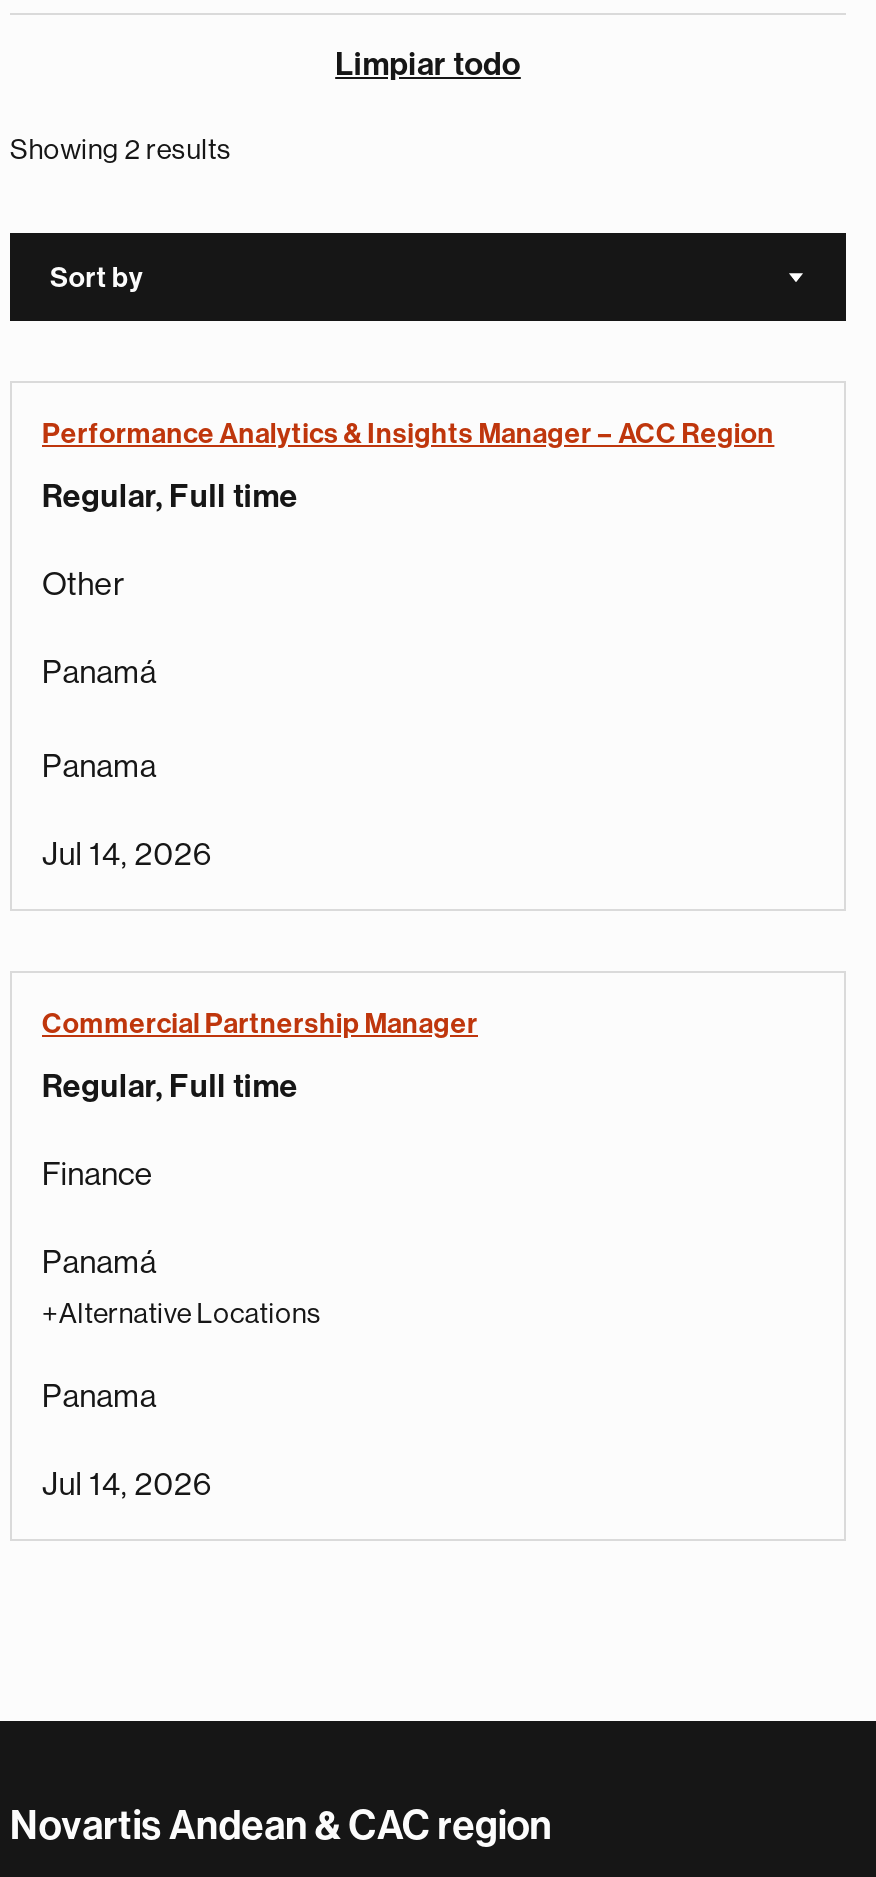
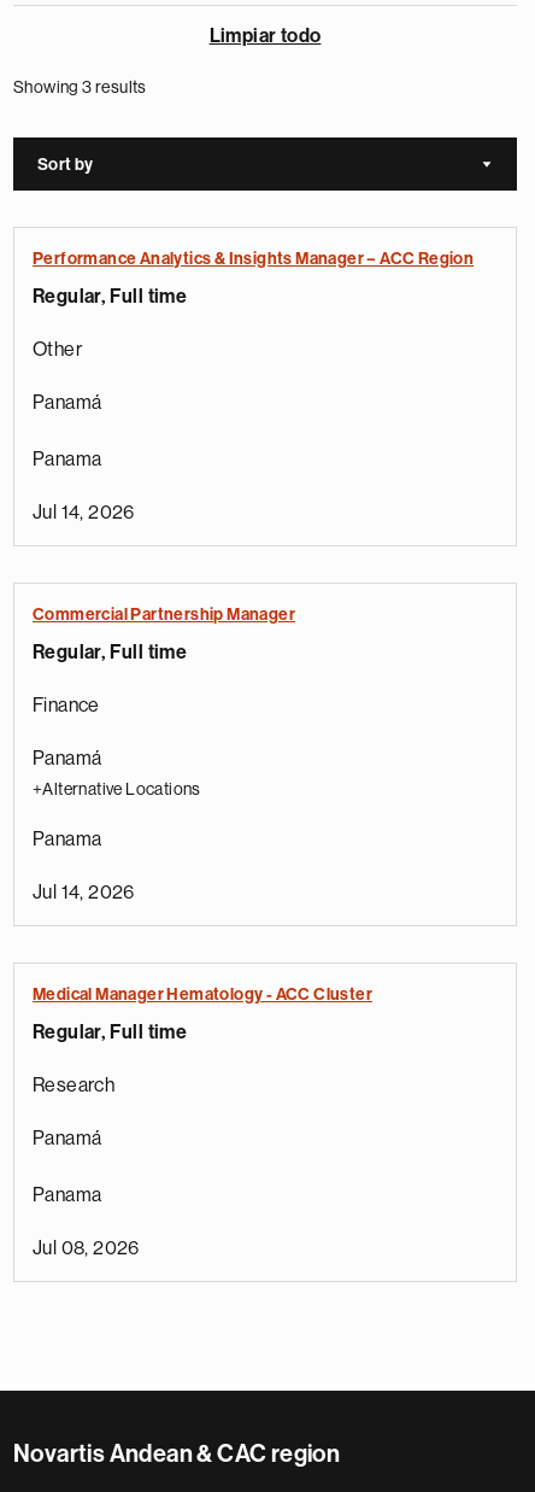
- Showing 2 results
+ Showing 3 results

+ Medical Manager Hematology - ACC Cluster
+ Regular, Full time
+ Research
+ Panamá
+ Panama
+ Jul 08, 2026
